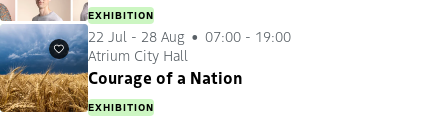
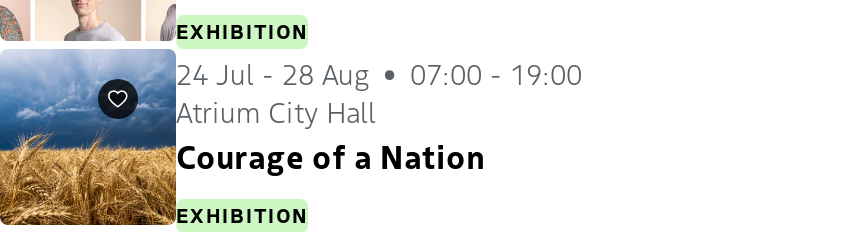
- 22 Jul - 28 Aug 07:00 - 19:00
+ 24 Jul - 28 Aug 07:00 - 19:00
